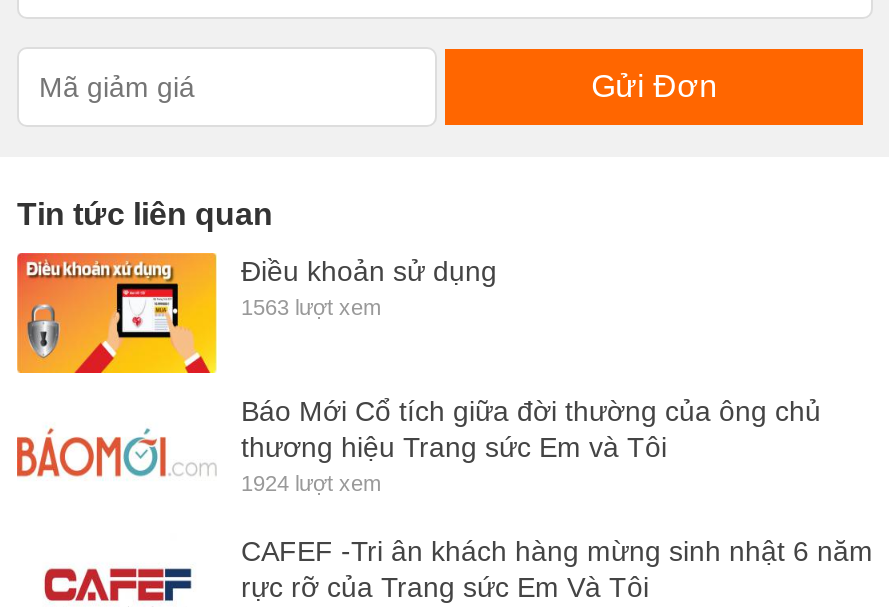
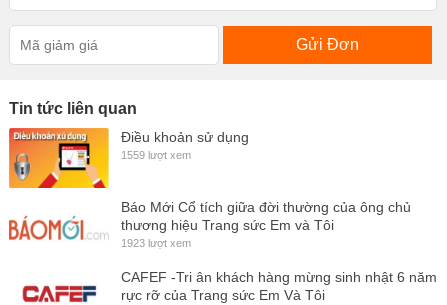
- 1563 lượt xem
+ 1559 lượt xem

- 1924 lượt xem
+ 1923 lượt xem
